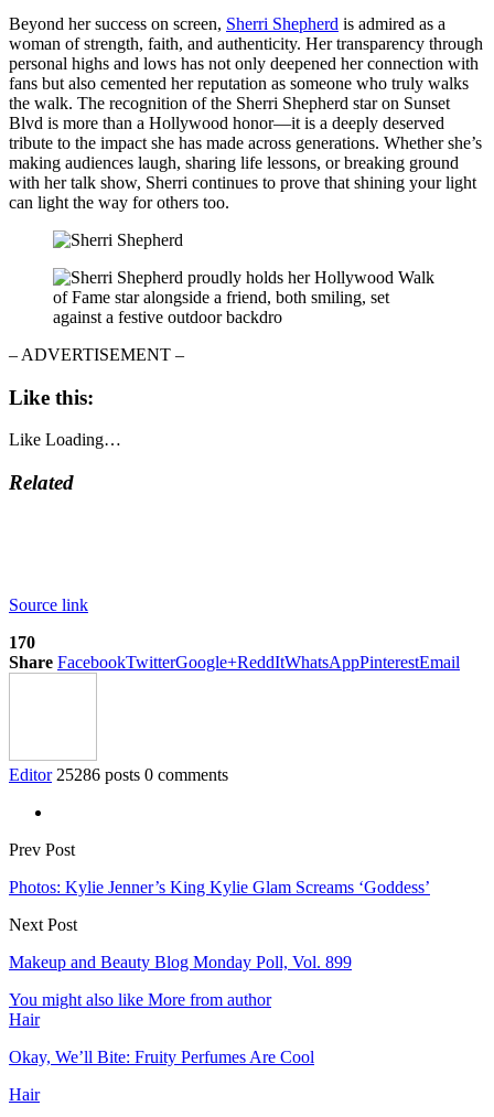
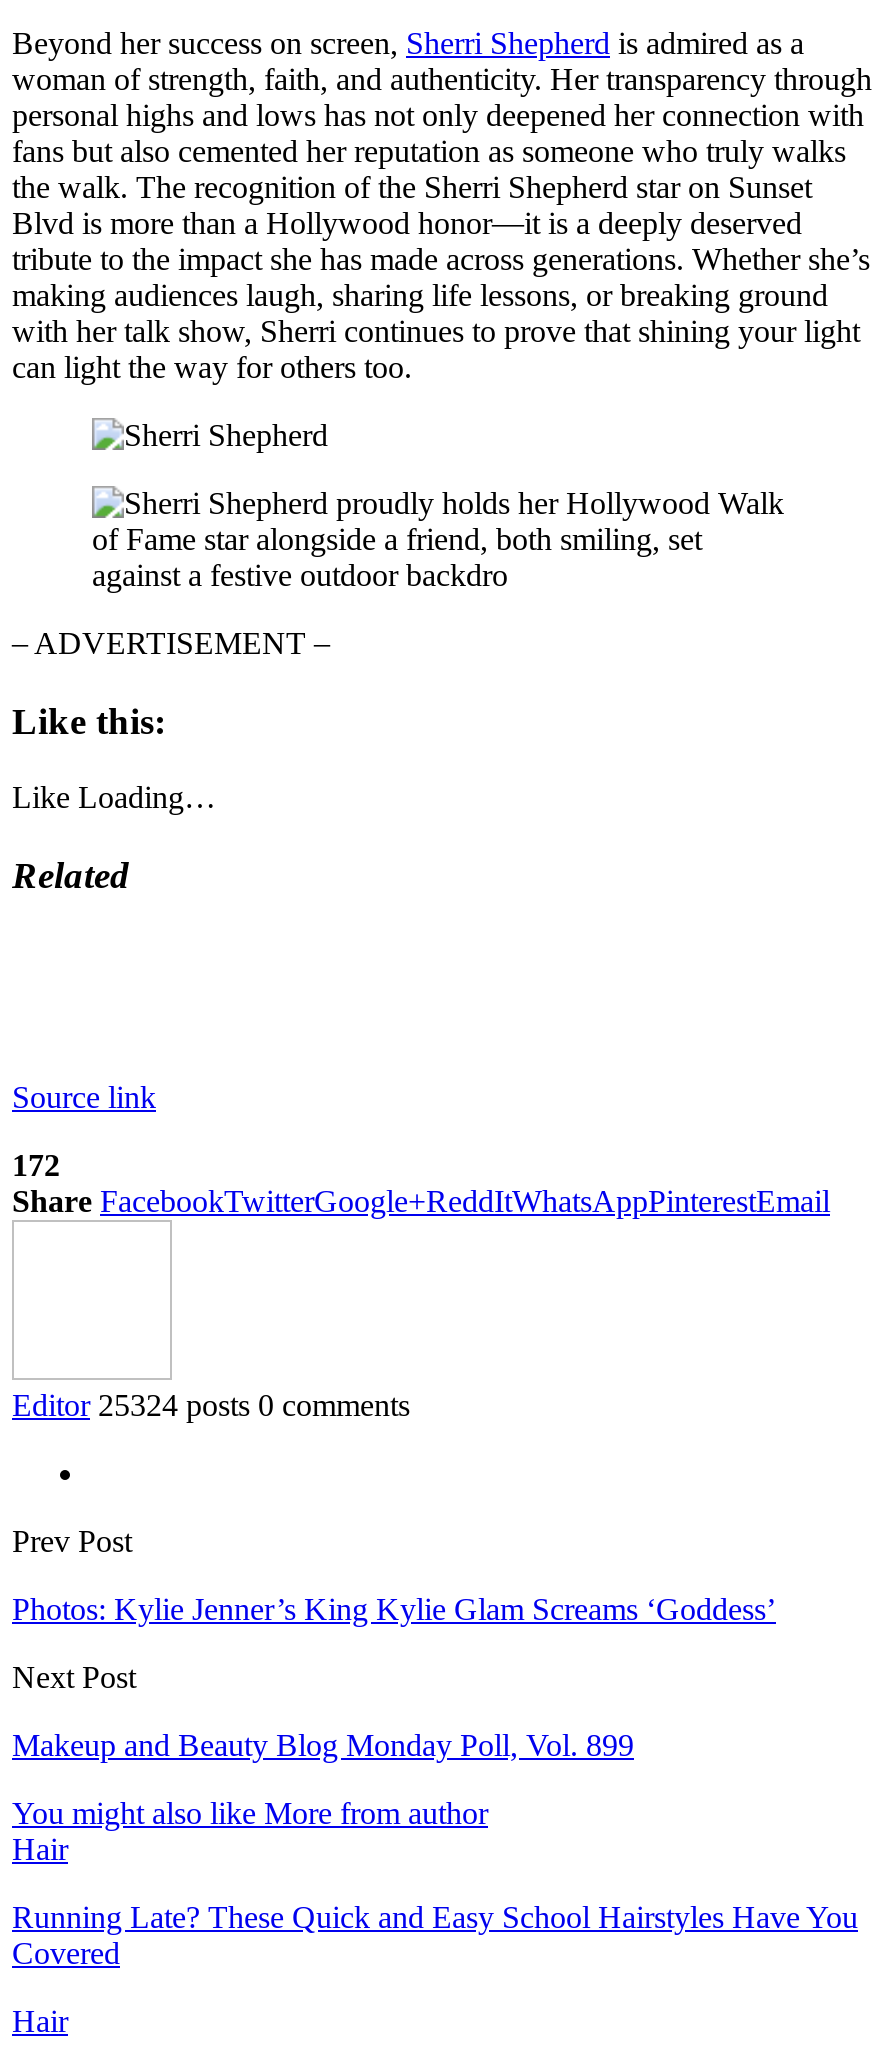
- 170
+ 172

- Editor 25286 posts 0 comments
+ Editor 25324 posts 0 comments

- Okay, We’ll Bite: Fruity Perfumes Are Cool
+ Running Late? These Quick and Easy School Hairstyles Have You
+ Covered
